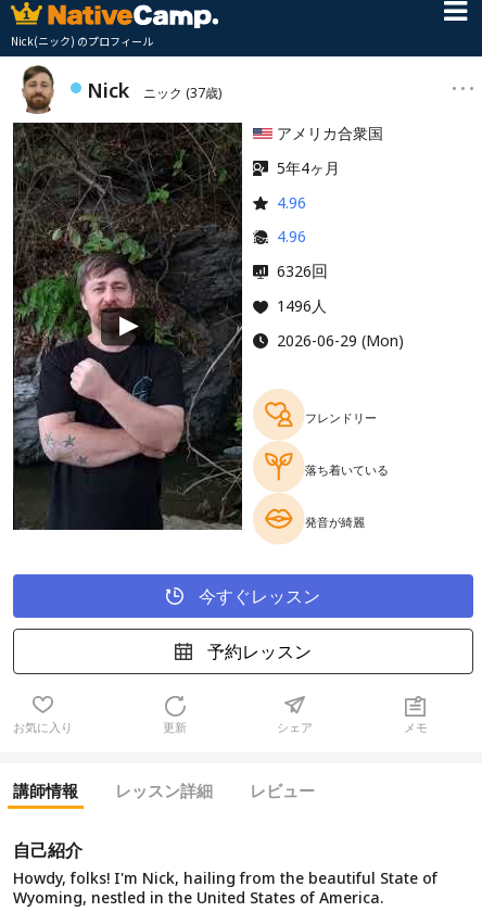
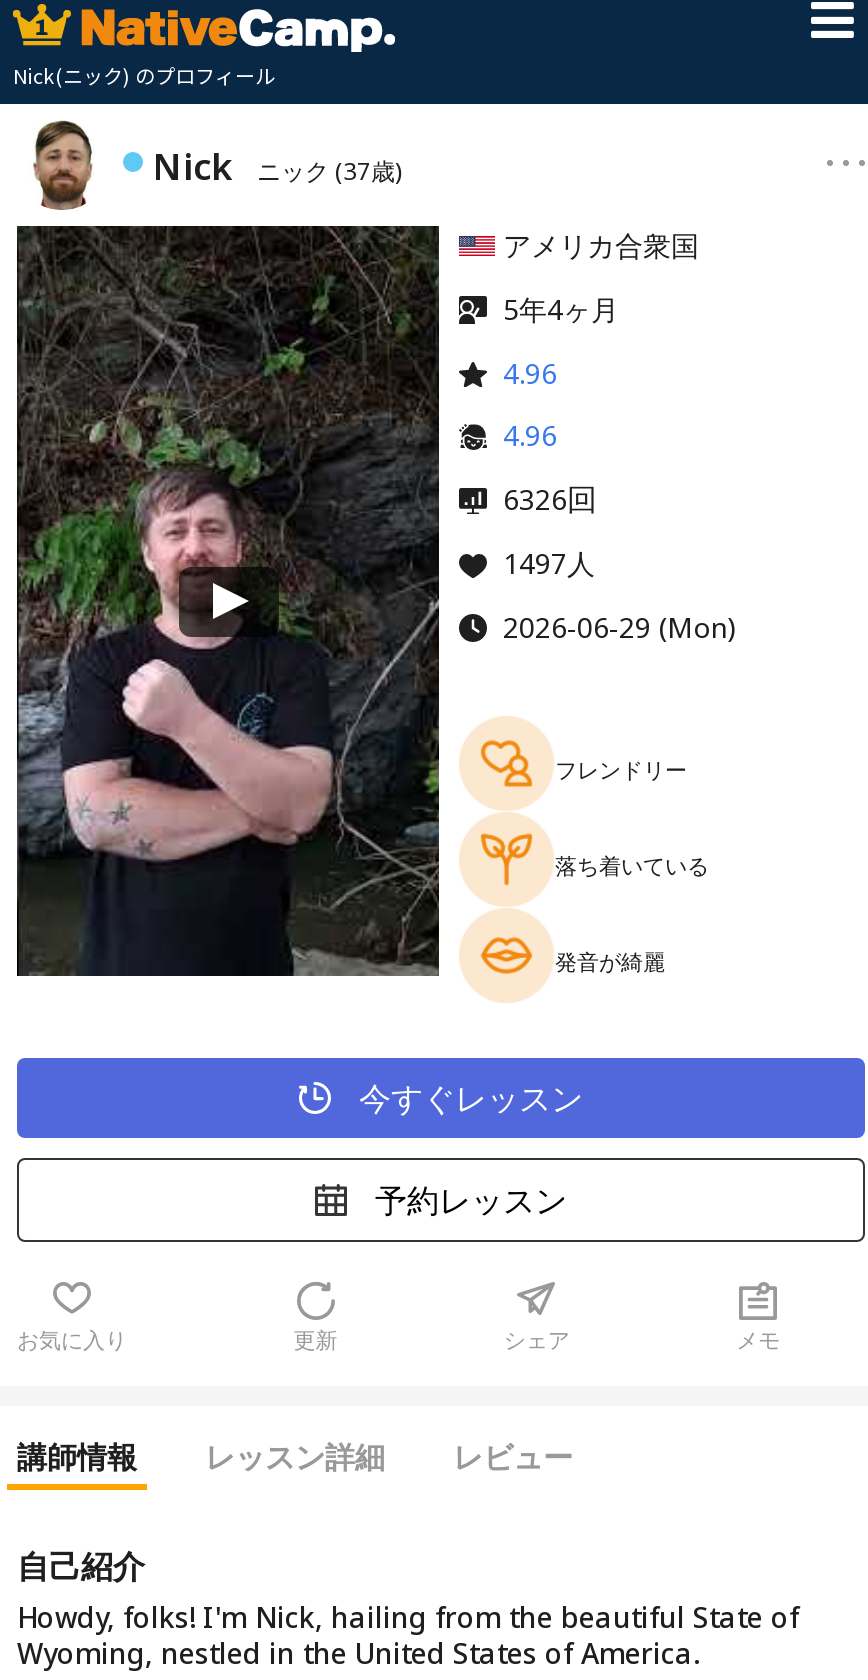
- 1496人
+ 1497人
